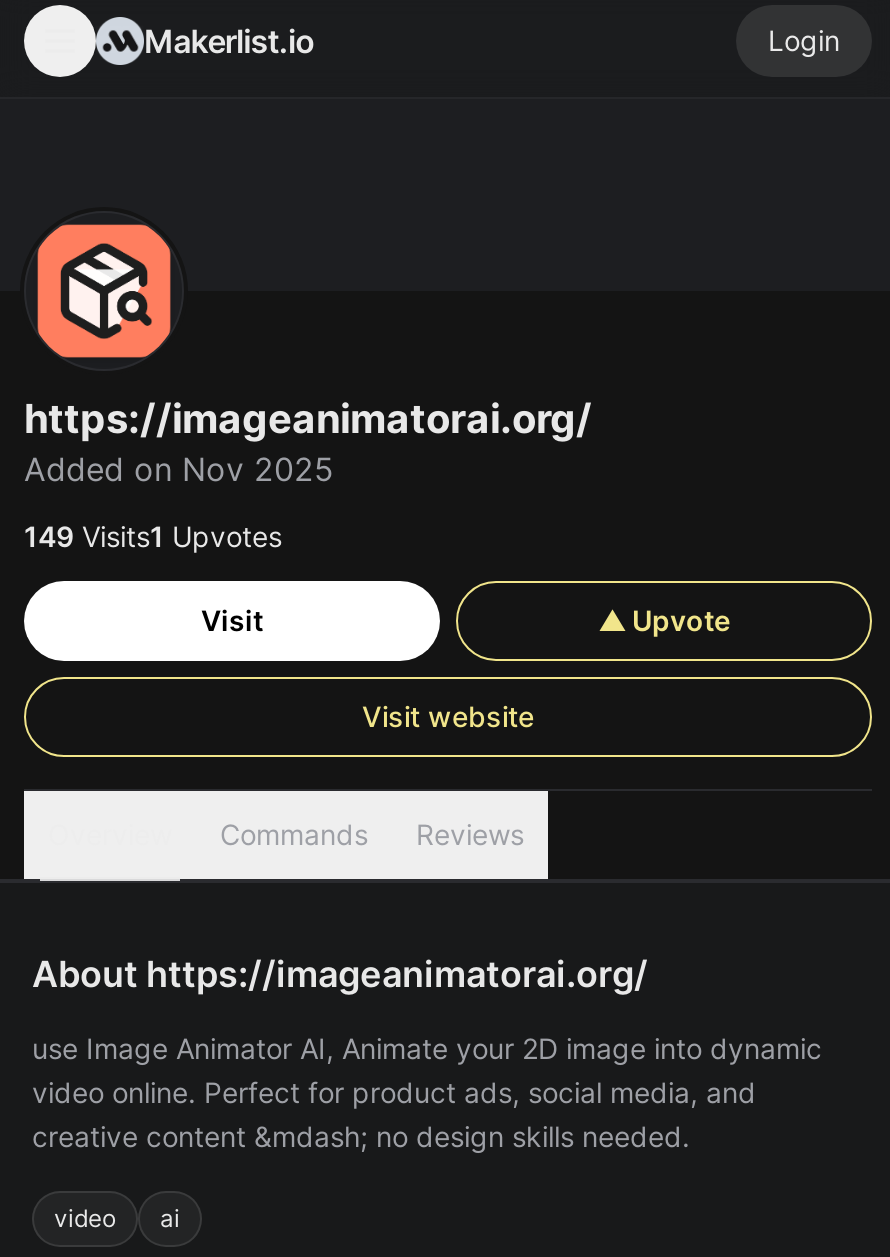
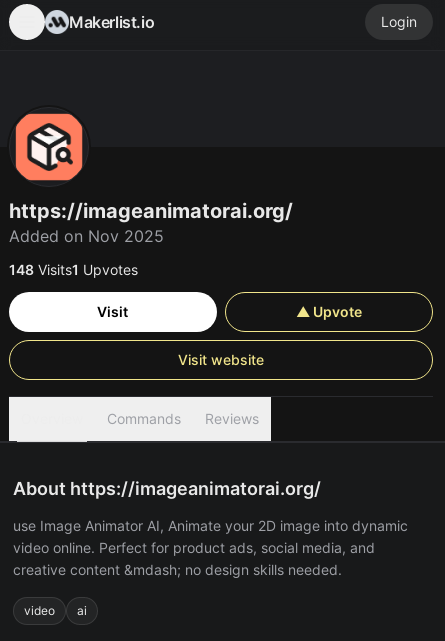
- 149 Visits1 Upvotes
+ 148 Visits1 Upvotes
